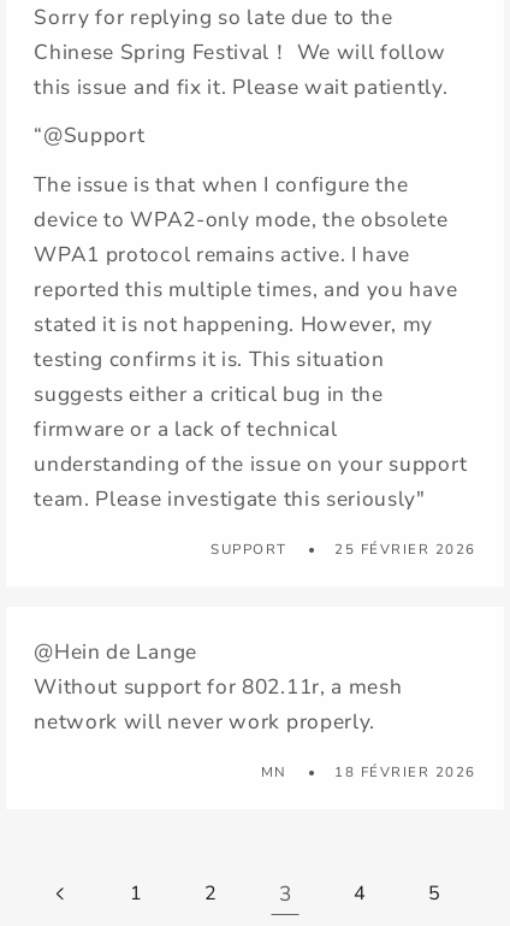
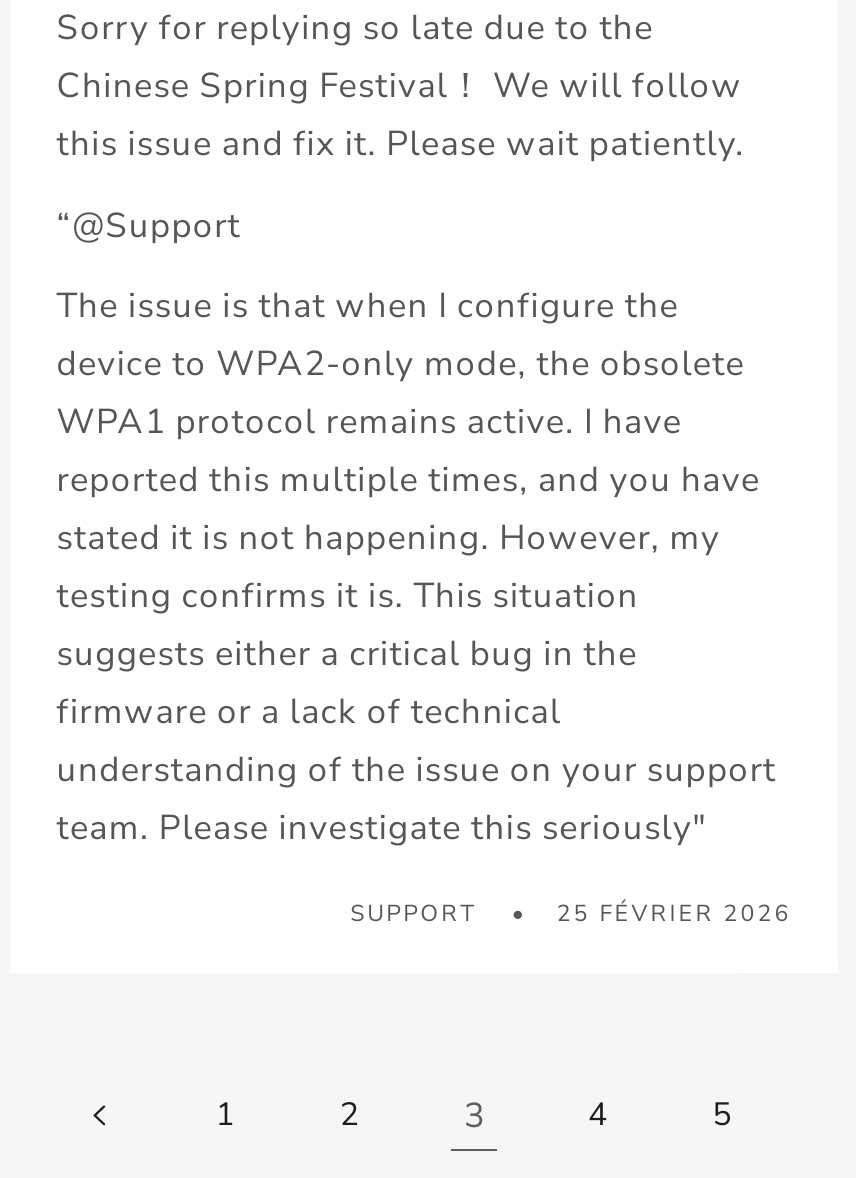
- @Hein de Lange
- Without support for 802.11r, a mesh
- network will never work properly.
- MN
- 18 FÉVRIER 2026
